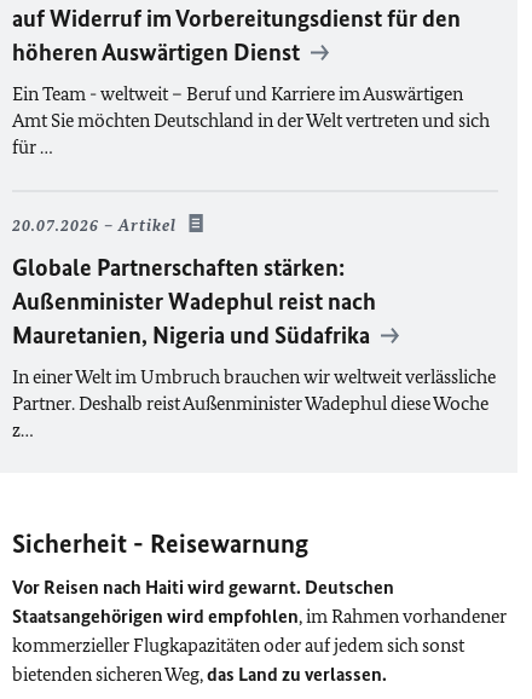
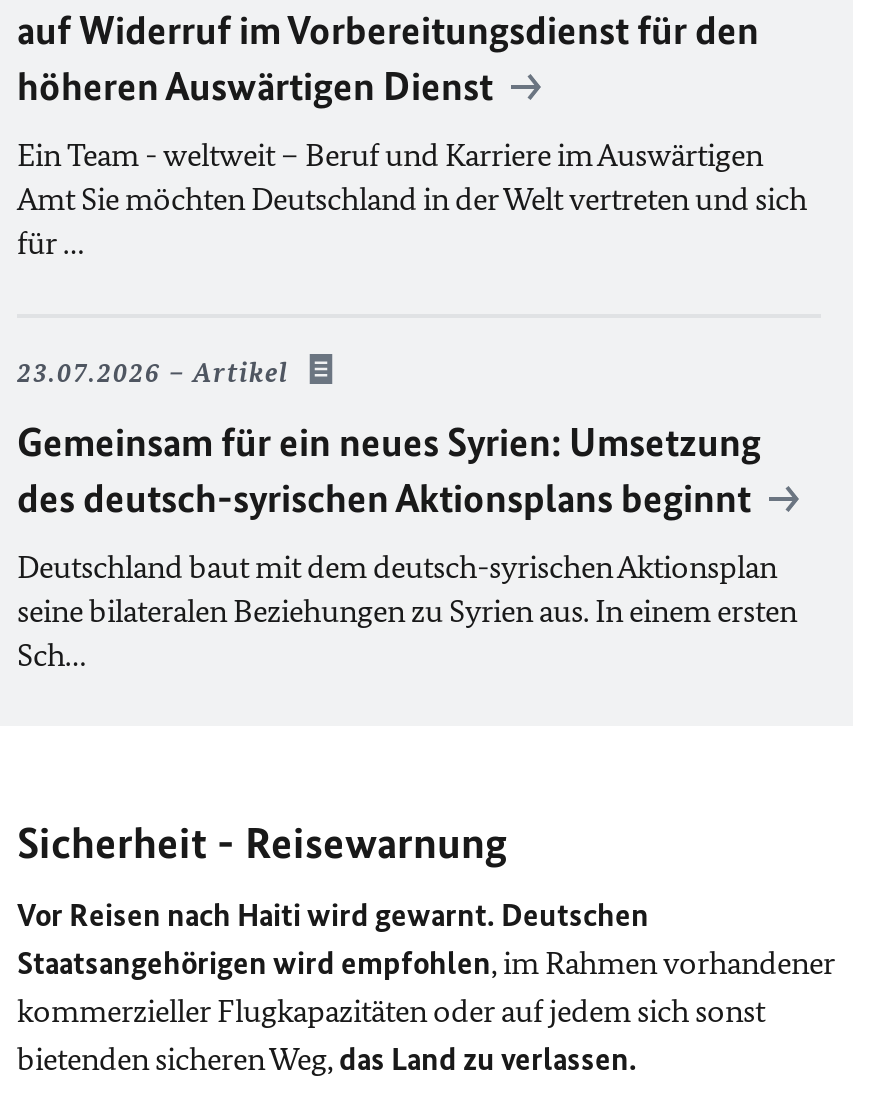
- 20.07.2026 Artikel
+ 23.07.2026 Artikel

- Globale Partnerschaften stärken:
- Außenminister Wadephul reist nach
- Mauretanien, Nigeria und Südafrika
+ Gemeinsam für ein neues Syrien: Umsetzung
+ des deutsch-syrischen Aktionsplans beginnt

- In einer Welt im Umbruch brauchen wir weltweit verlässliche
- Partner. Deshalb reist Außenminister Wadephul diese Woche
- z…
+ Deutschland baut mit dem deutsch-syrischen Aktionsplan
+ seine bilateralen Beziehungen zu Syrien aus. In einem ersten
+ Sch…
